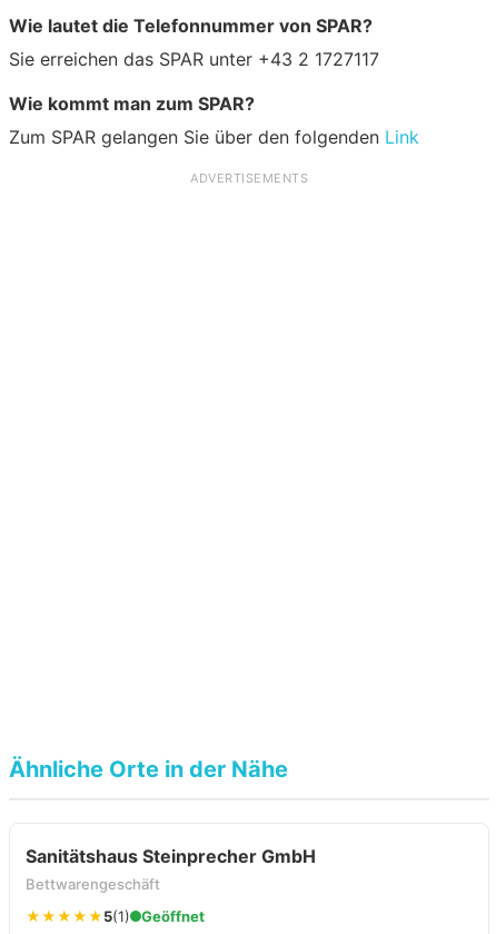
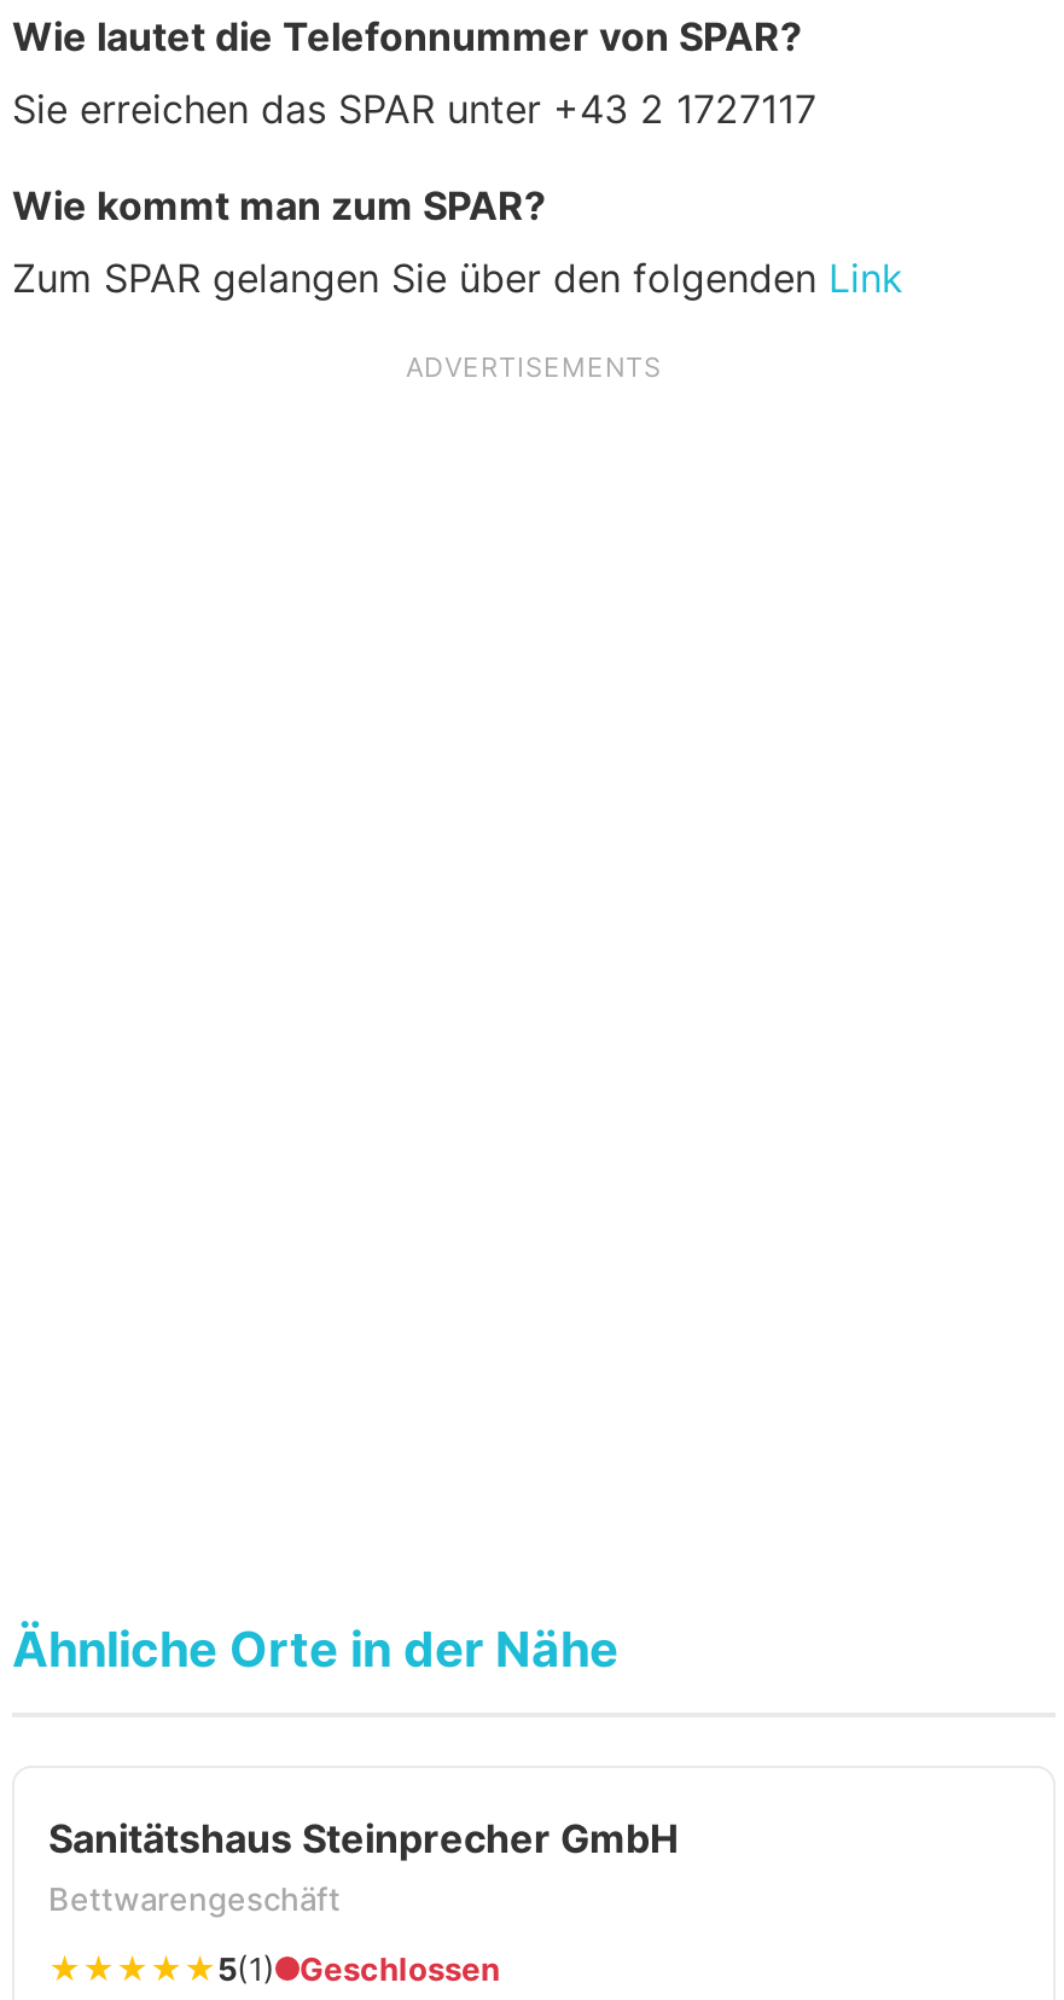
- Geöffnet
+ Geschlossen
